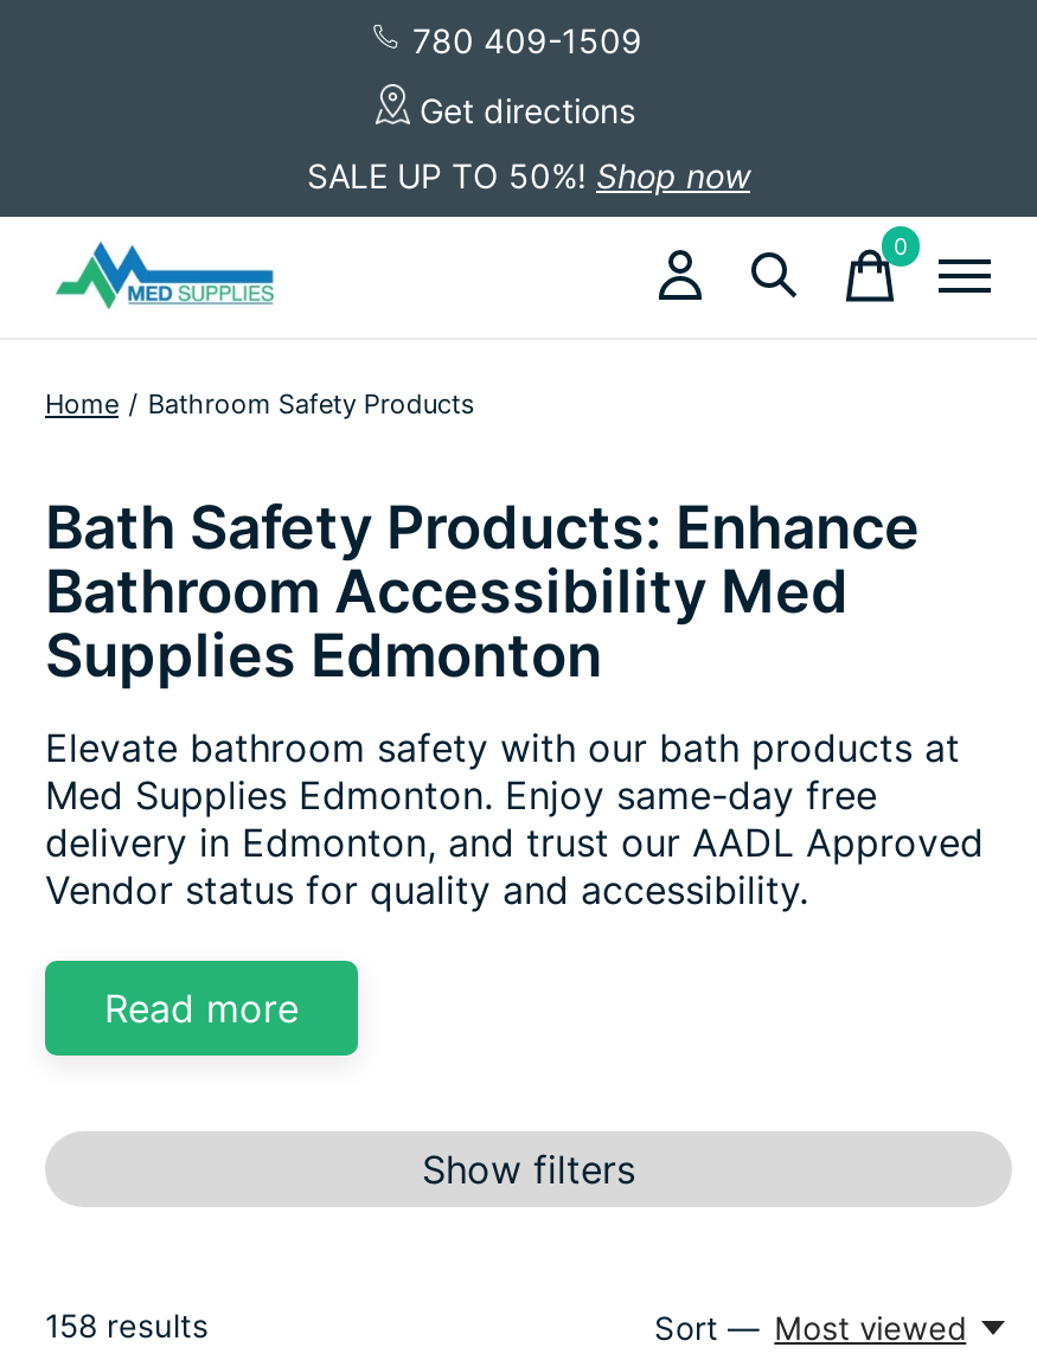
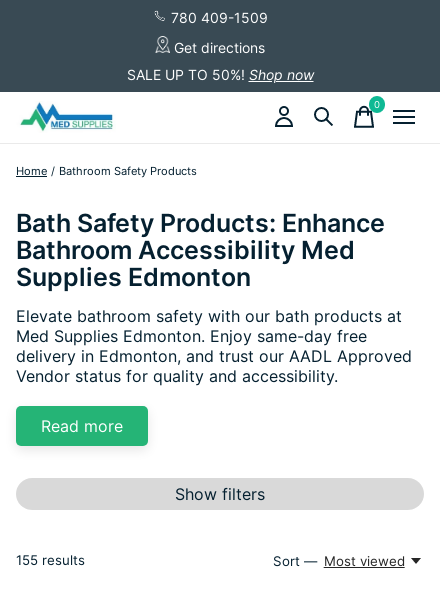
- 158 results
+ 155 results
